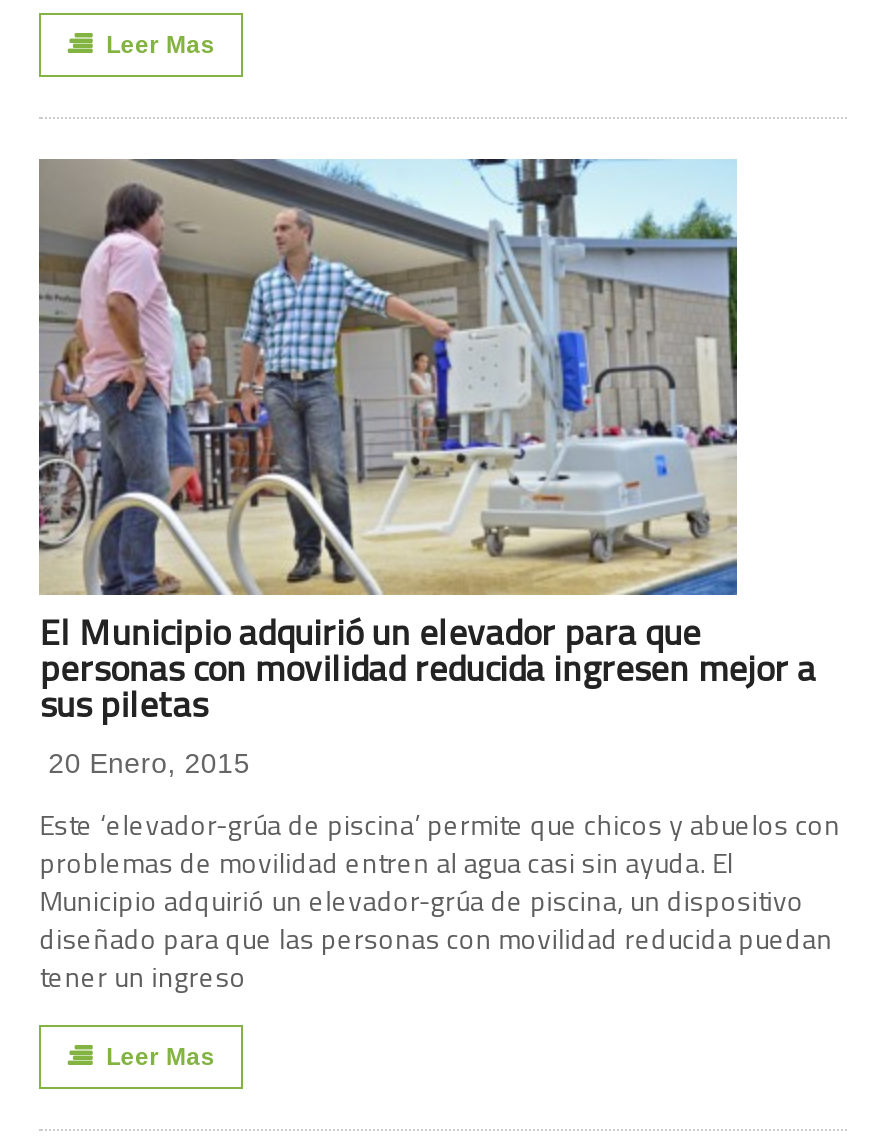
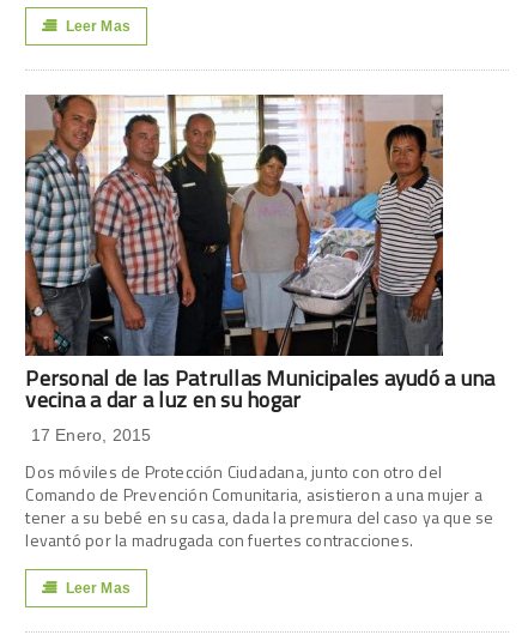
- [image]
- El Municipio adquirió un elevador para que
- personas con movilidad reducida ingresen mejor a
- sus piletas
- 20 Enero, 2015
+ [image]
+ Personal de las Patrullas Municipales ayudó a una
+ vecina a dar a luz en su hogar
+ 17 Enero, 2015

- Este ‘elevador-grúa de piscina’ permite que chicos y abuelos con
- problemas de movilidad entren al agua casi sin ayuda. El
- Municipio adquirió un elevador-grúa de piscina, un dispositivo
- diseñado para que las personas con movilidad reducida puedan
- tener un ingreso
+ Dos móviles de Protección Ciudadana, junto con otro del
+ Comando de Prevención Comunitaria, asistieron a una mujer a
+ tener a su bebé en su casa, dada la premura del caso ya que se
+ levantó por la madrugada con fuertes contracciones.
